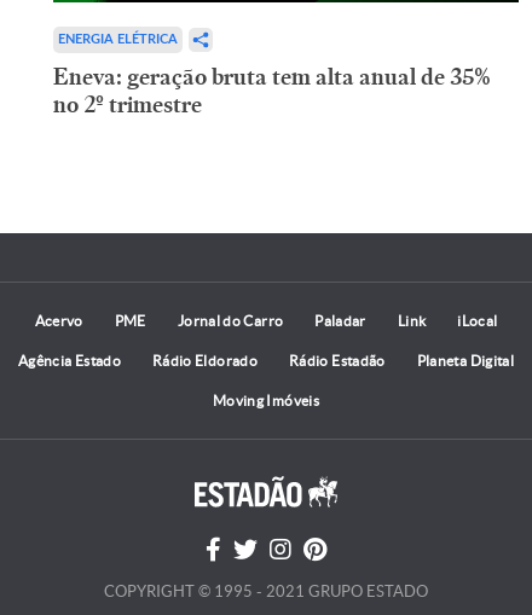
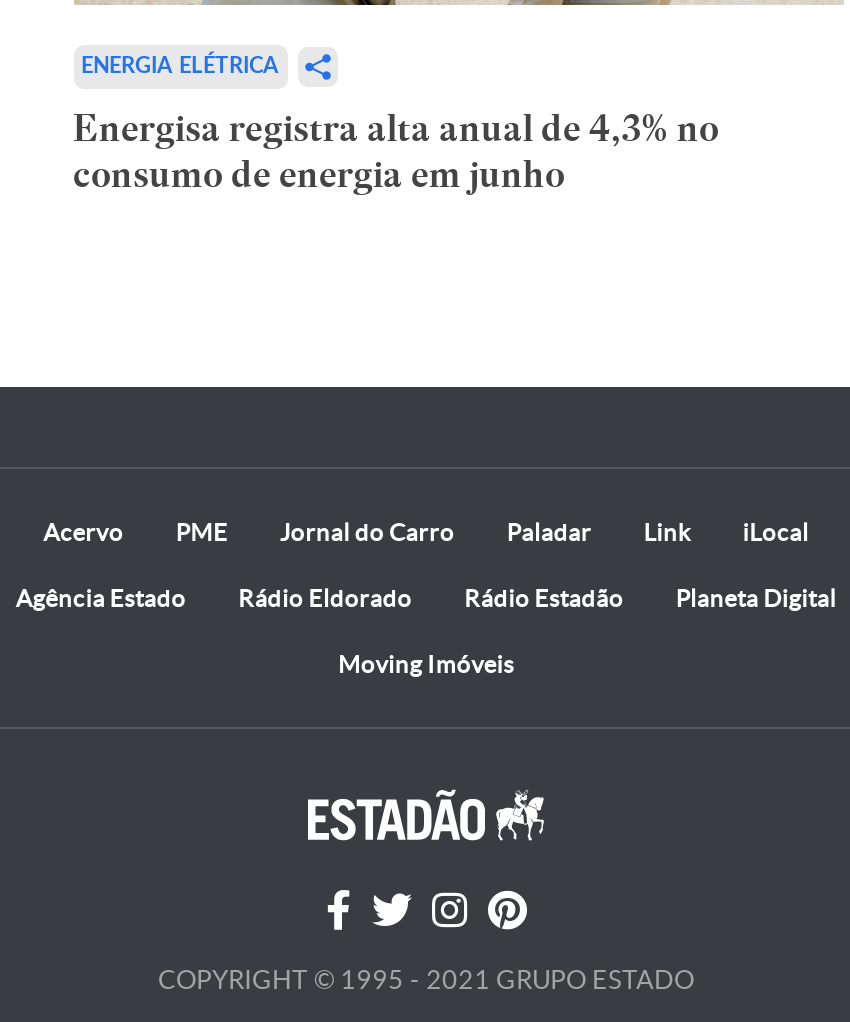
- Eneva: geração bruta tem alta anual de 35%
- no 2º trimestre
+ Energisa registra alta anual de 4,3% no
+ consumo de energia em junho
